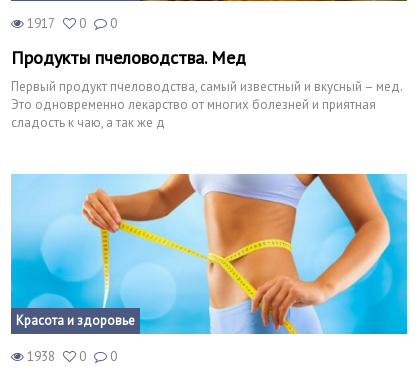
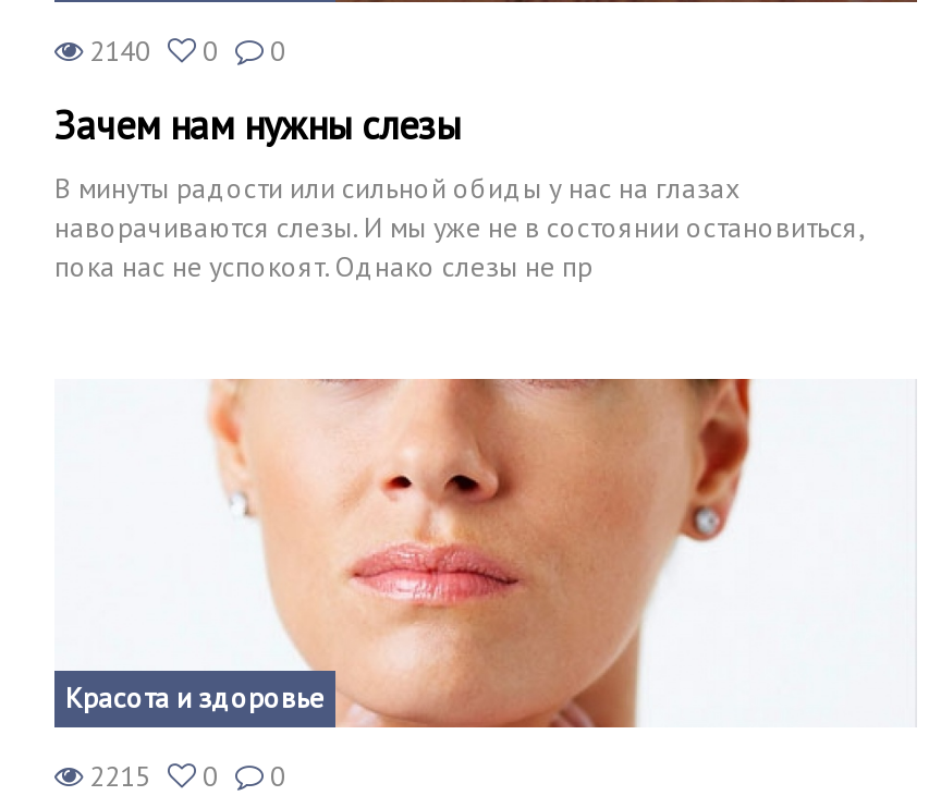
- 1917 0 0
+ 2140 0 0

- Продукты пчеловодства. Мед
- Первый продукт пчеловодства, самый известный и вкусный – мед.
- Это одновременно лекарство от многих болезней и приятная
- сладость к чаю, а так же д
+ Зачем нам нужны слезы
+ В минуты радости или сильной обиды у нас на глазах
+ наворачиваются слезы. И мы уже не в состоянии остановиться,
+ пока нас не успокоят. Однако слезы не пр

- [image]
- 1938 0 0
+ [image]
+ 2215 0 0
